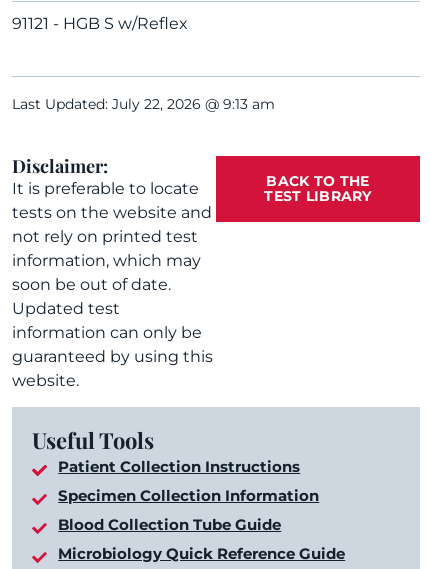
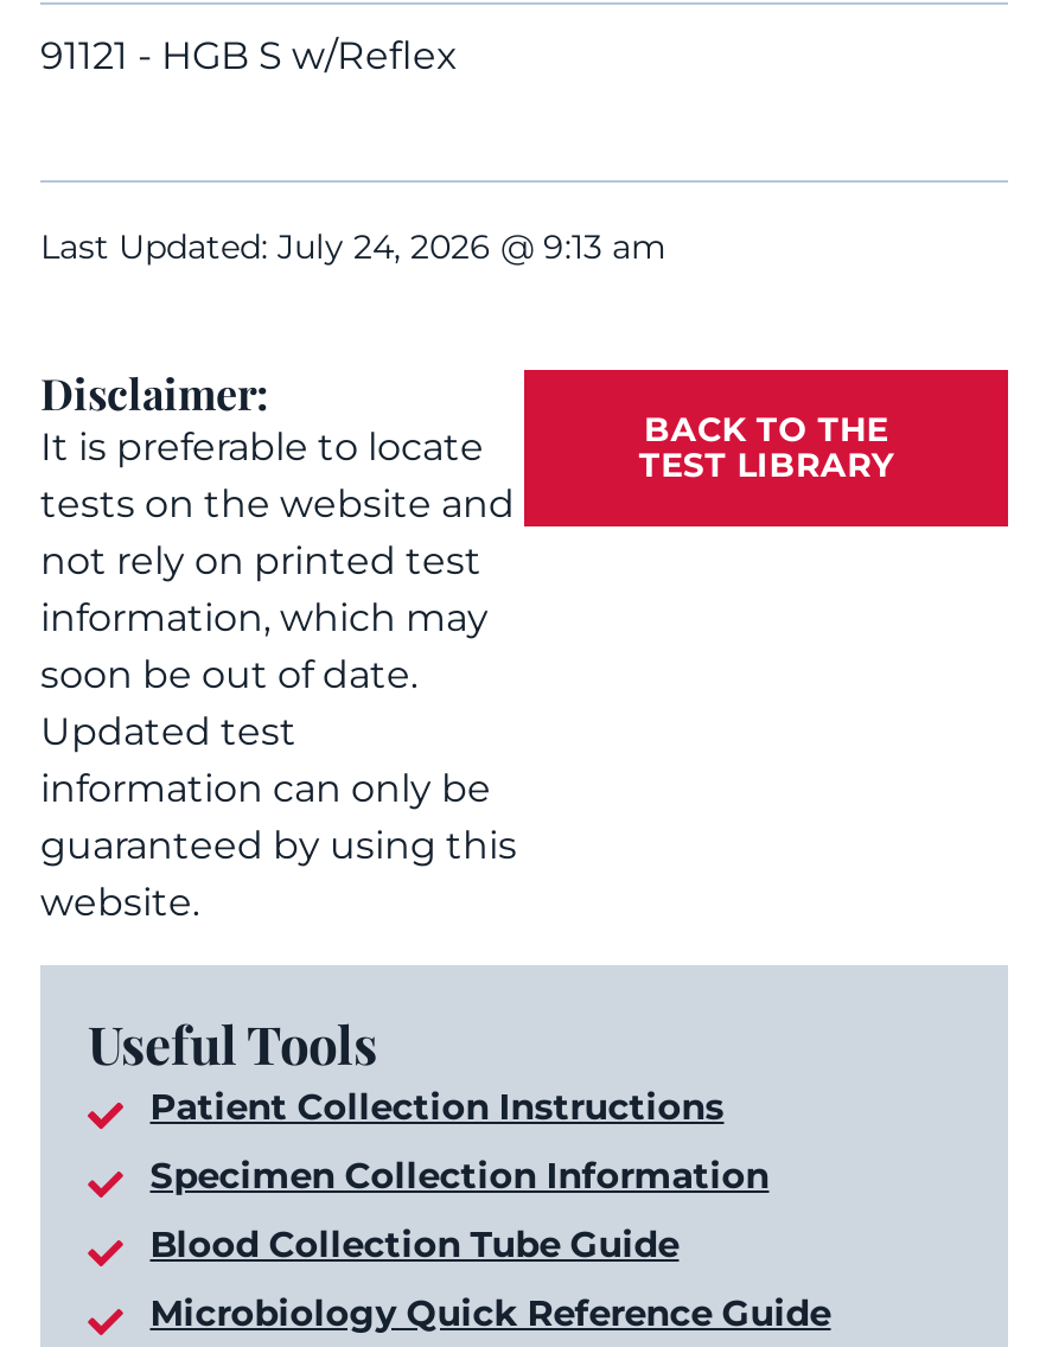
- Last Updated: July 22, 2026 @ 9:13 am
+ Last Updated: July 24, 2026 @ 9:13 am
